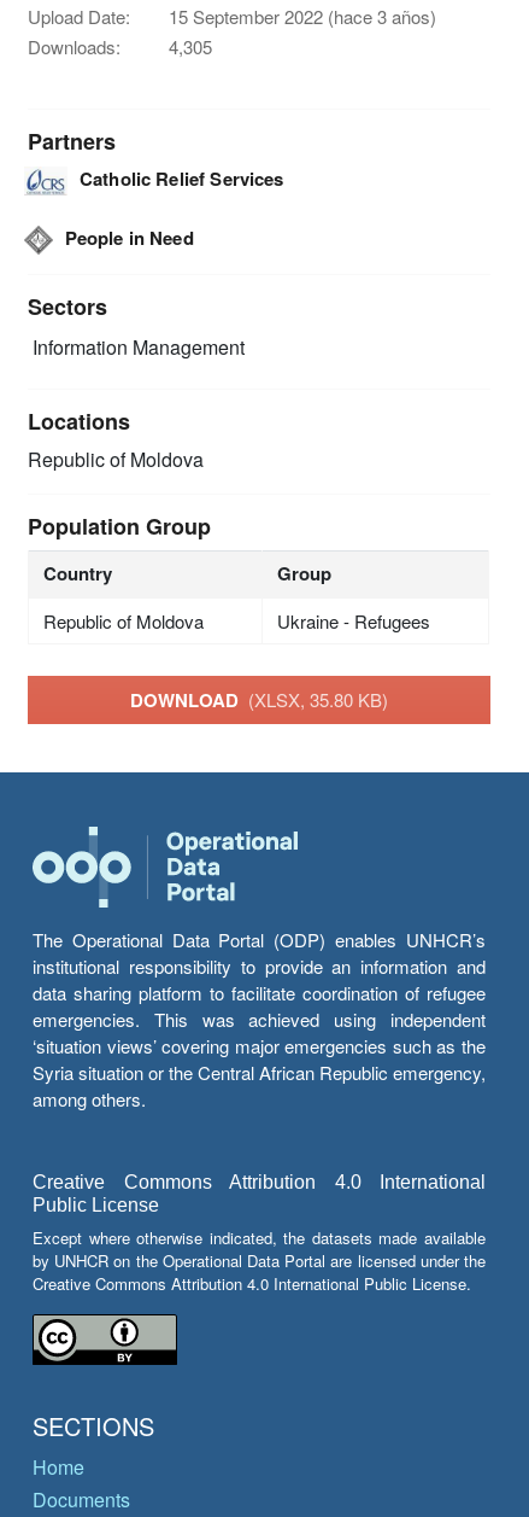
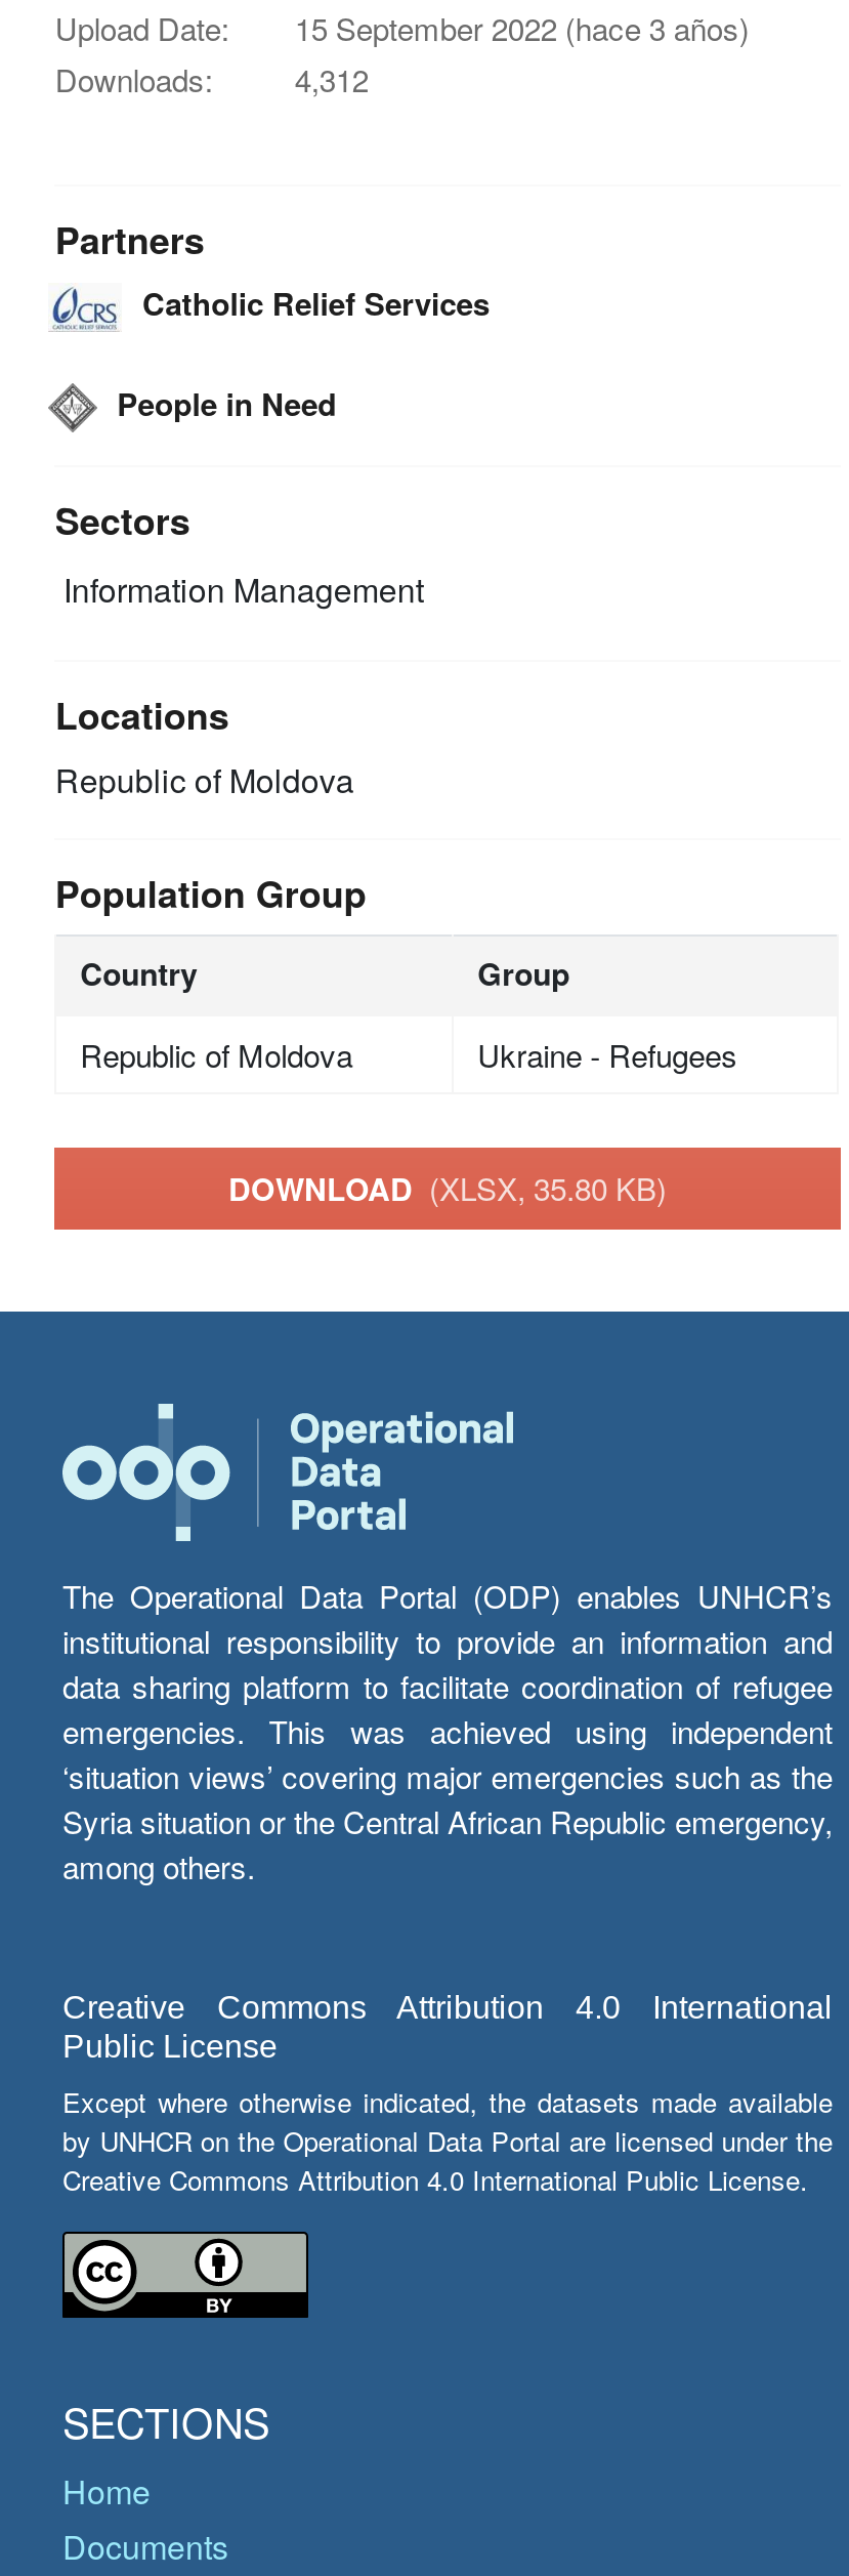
- Downloads: 4,305
+ Downloads: 4,312
